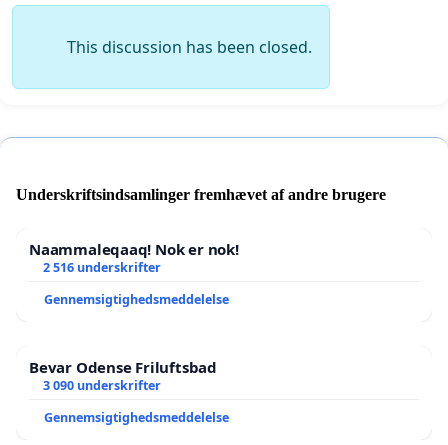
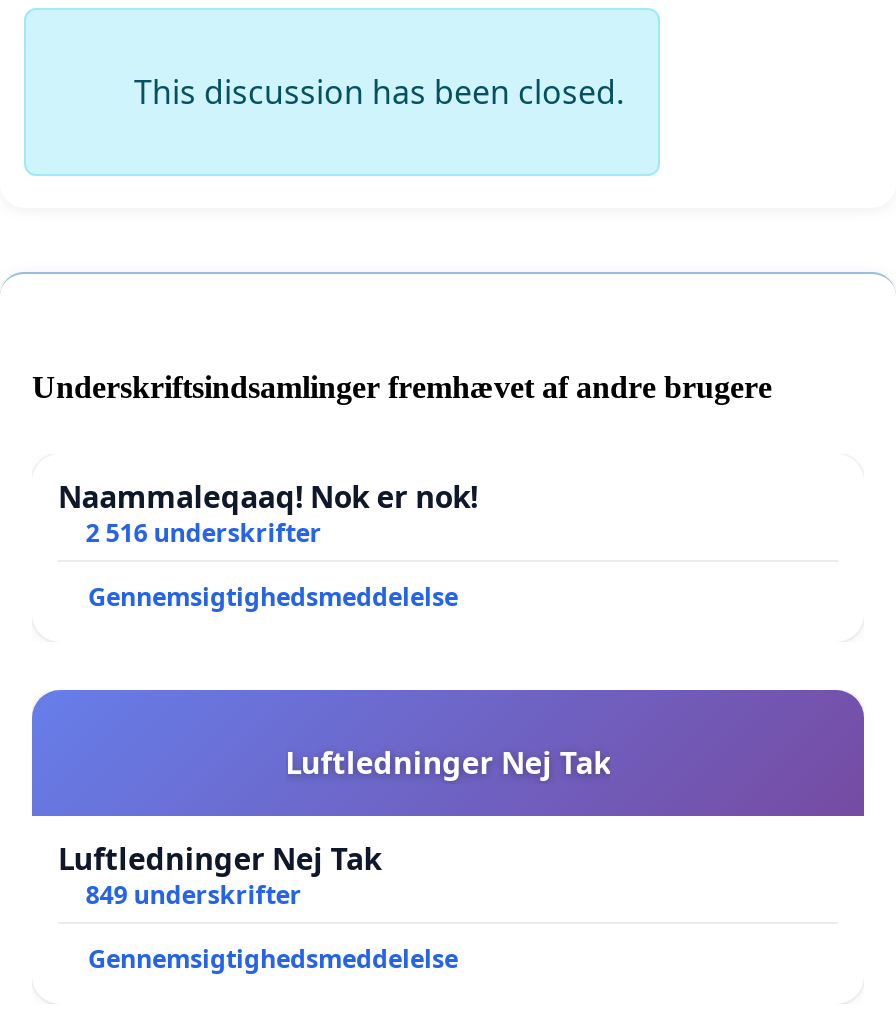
- Bevar Odense Friluftsbad
- 3 090 underskrifter
+ Luftledninger Nej Tak
+ Luftledninger Nej Tak
+ 849 underskrifter
